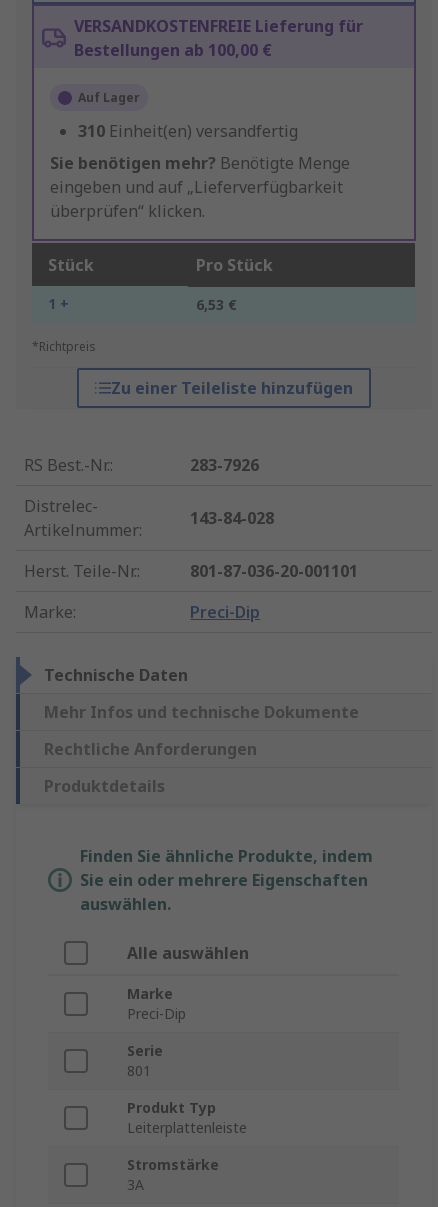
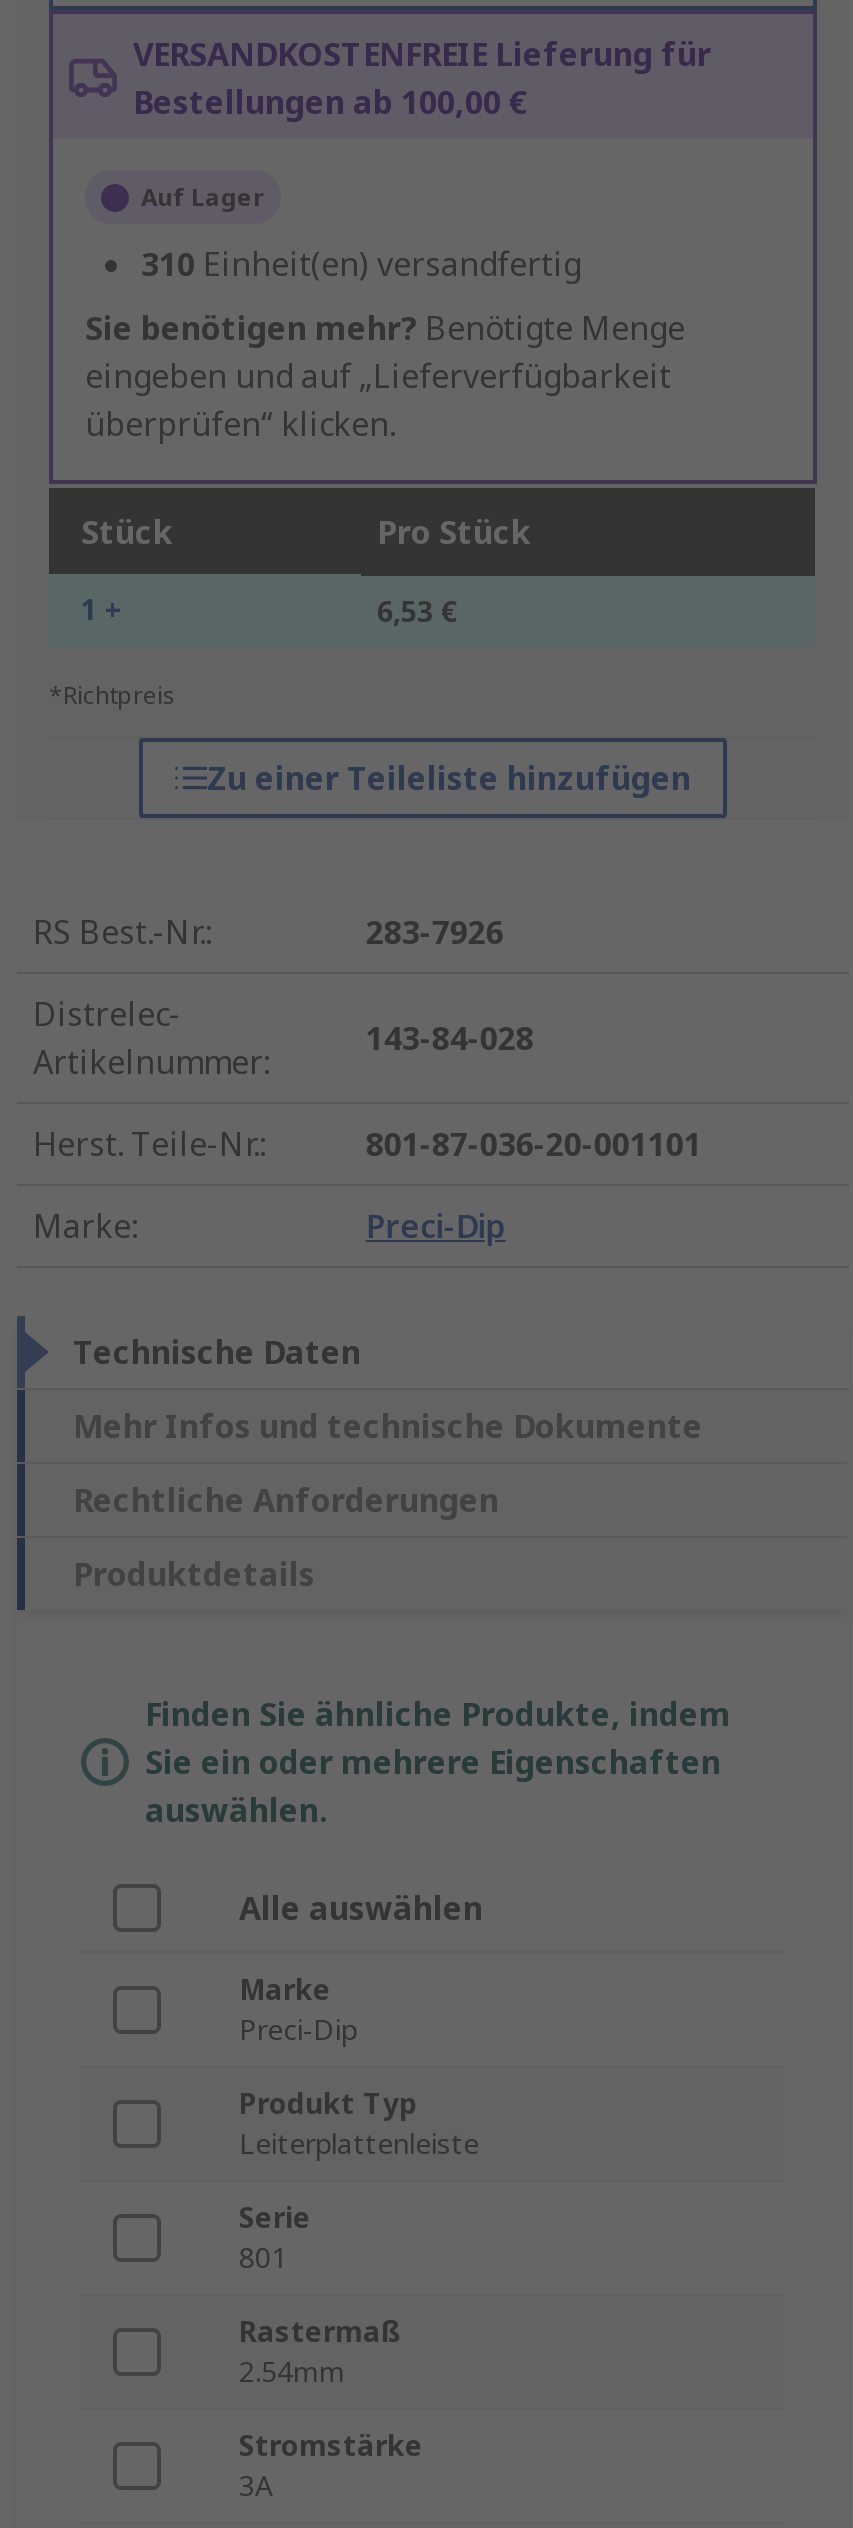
+ Rastermaß
+ 2.54mm

moved up: Produkt Typ | Leiterplattenleiste
